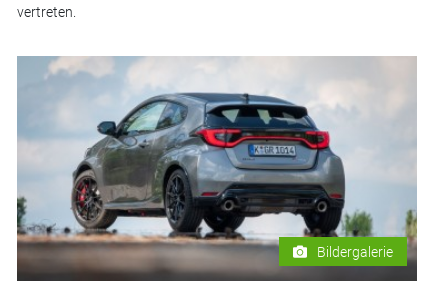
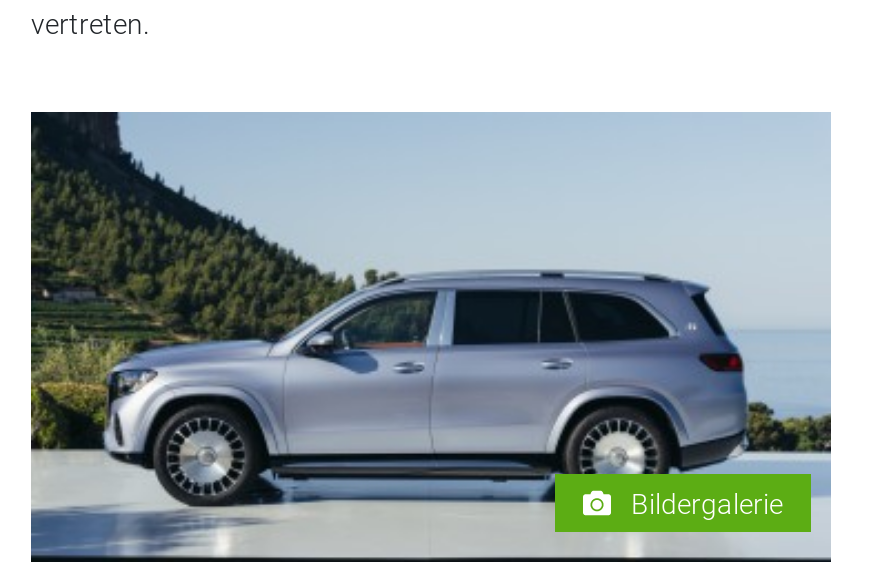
- [image]
+ [image]
